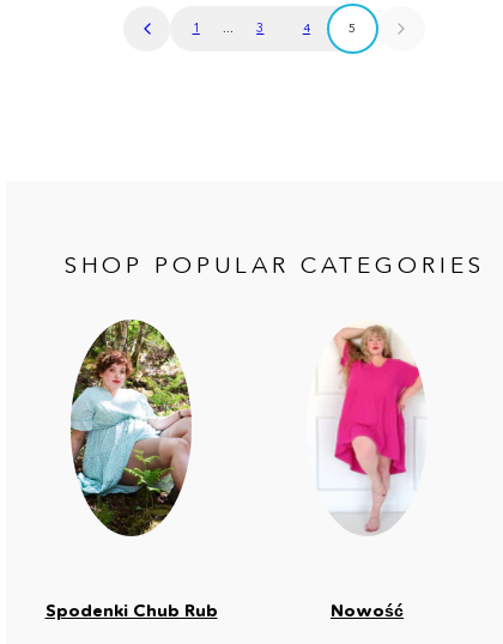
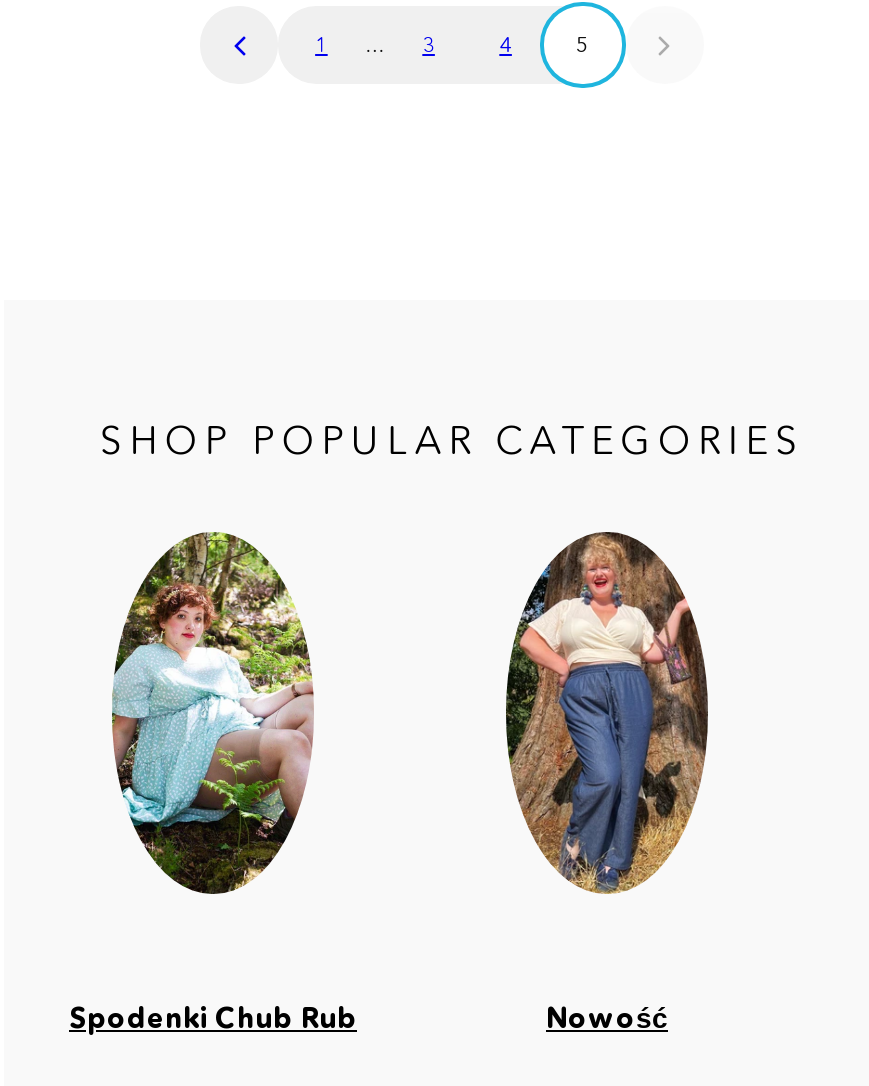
- [image]
+ [image]
